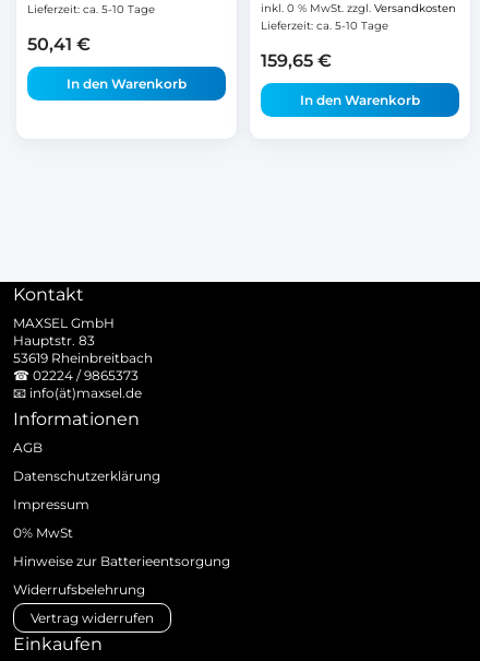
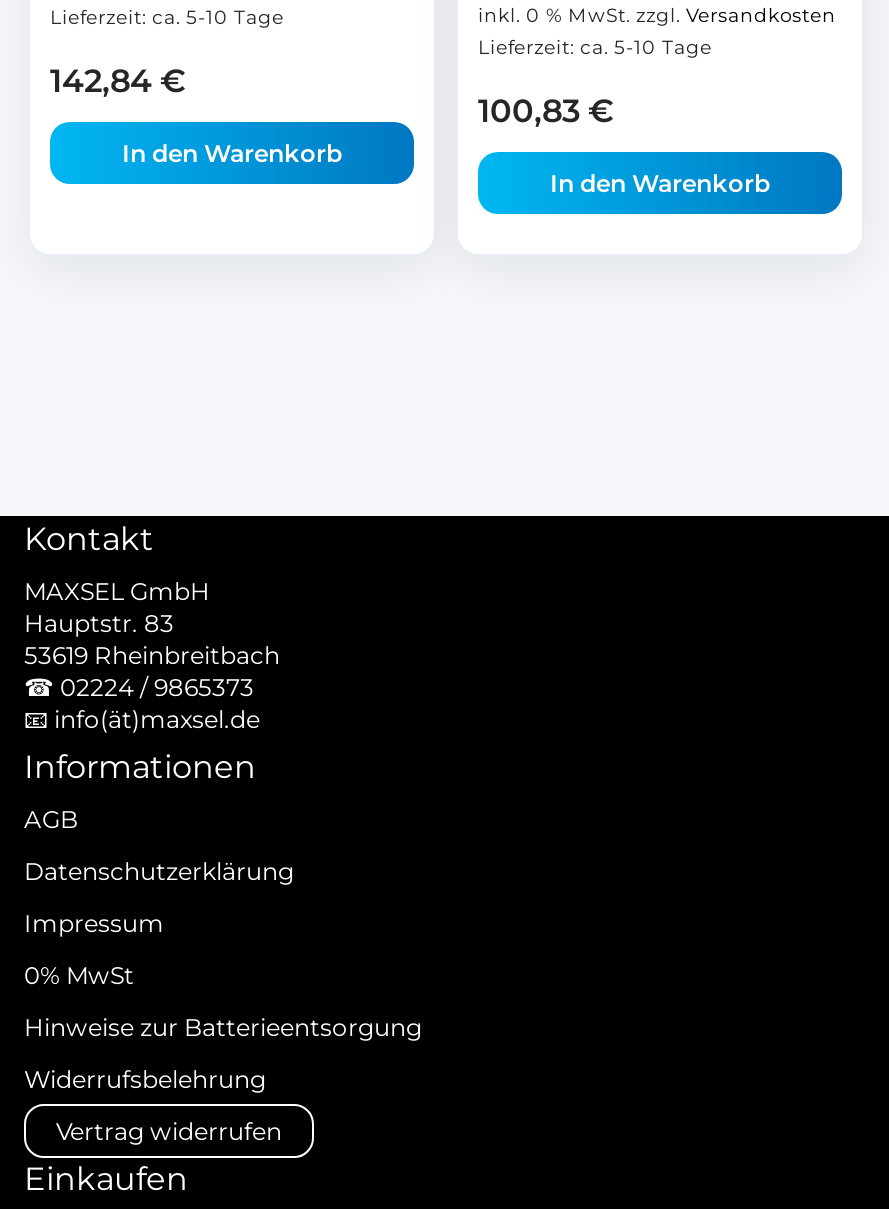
- 50,41 €
+ 142,84 €

- 159,65 €
+ 100,83 €
